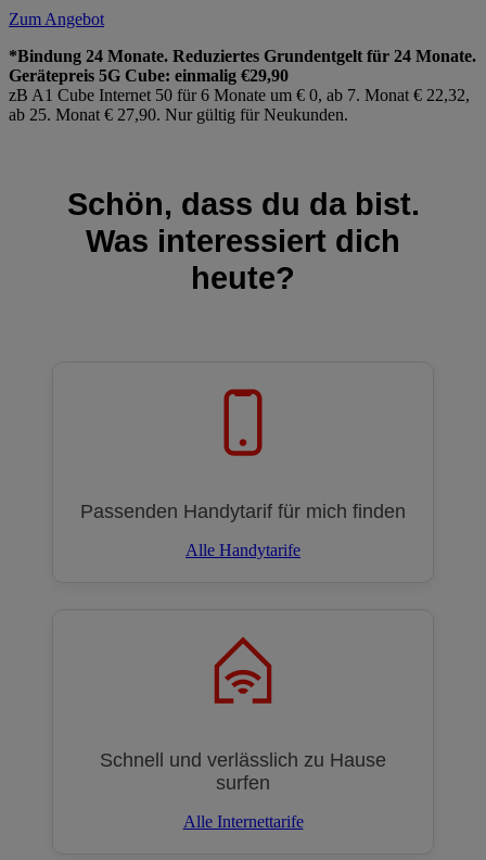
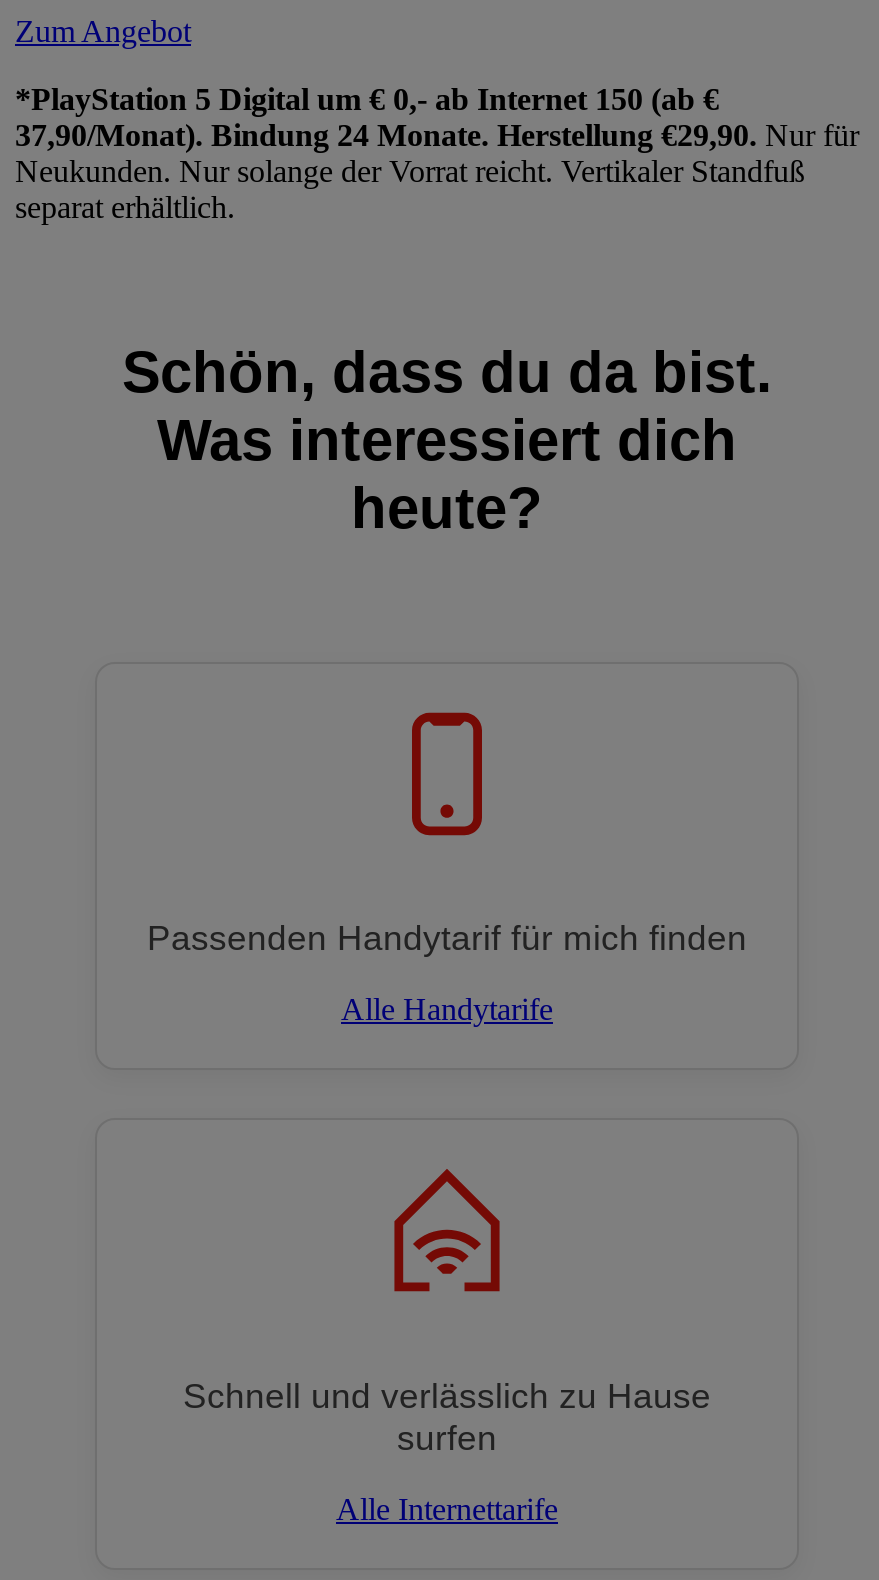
- *Bindung 24 Monate. Reduziertes Grundentgelt für 24 Monate.
- Gerätepreis 5G Cube: einmalig €29,90
- zB A1 Cube Internet 50 für 6 Monate um € 0, ab 7. Monat € 22,32,
- ab 25. Monat € 27,90. Nur gültig für Neukunden.
+ *PlayStation 5 Digital um € 0,- ab Internet 150 (ab €
+ 37,90/Monat). Bindung 24 Monate. Herstellung €29,90. Nur für
+ Neukunden. Nur solange der Vorrat reicht. Vertikaler Standfuß
+ separat erhältlich.
